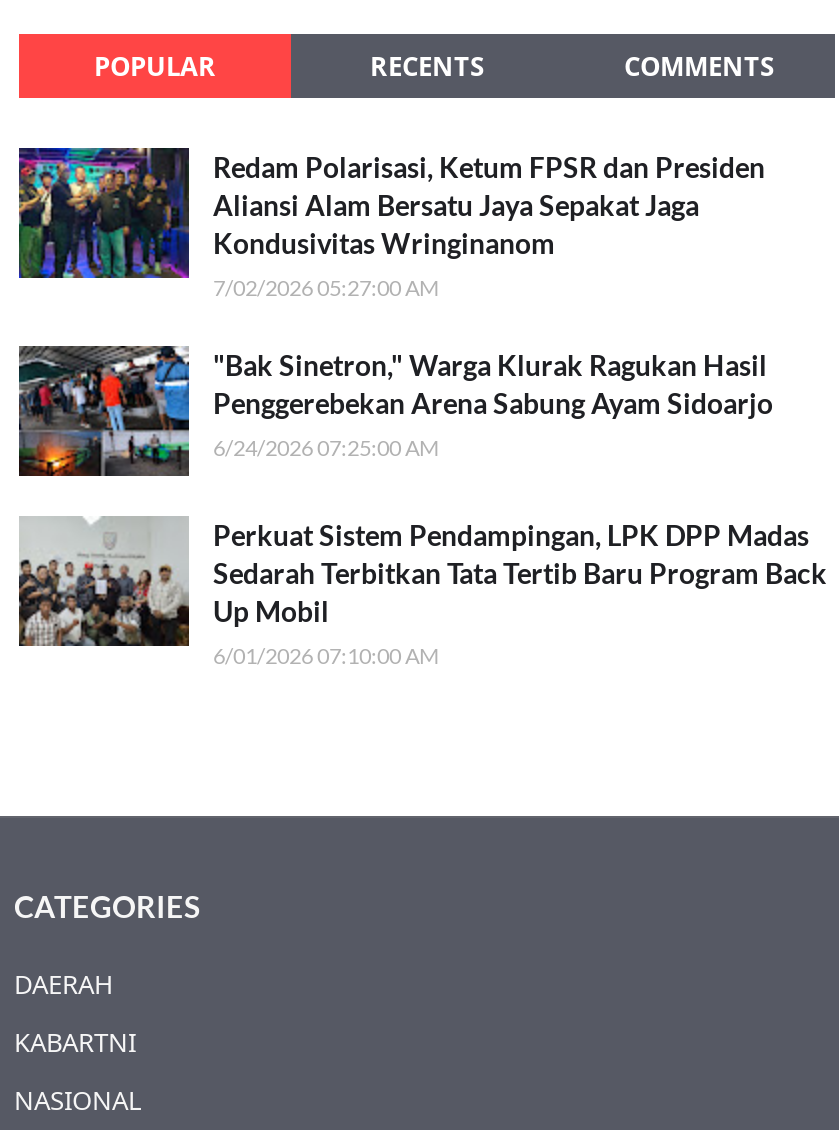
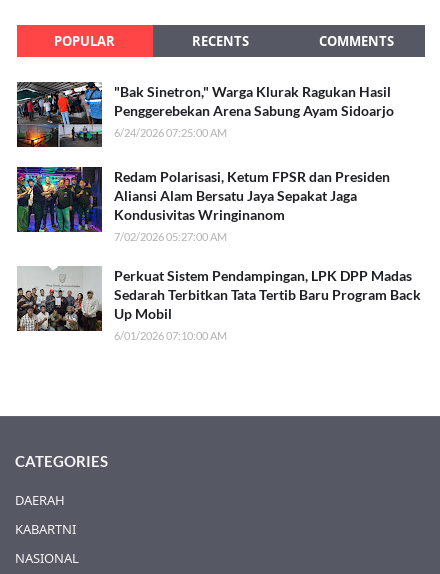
moved down: [image] | Redam Polarisasi, Ketum FPSR dan Presiden | Aliansi Alam Bersatu Jaya Sepakat Jaga | Kondusivitas Wringinanom | 7/02/2026 05:27:00 AM

moved up: [image] | "Bak Sinetron," Warga Klurak Ragukan Hasil | Penggerebekan Arena Sabung Ayam Sidoarjo | 6/24/2026 07:25:00 AM
